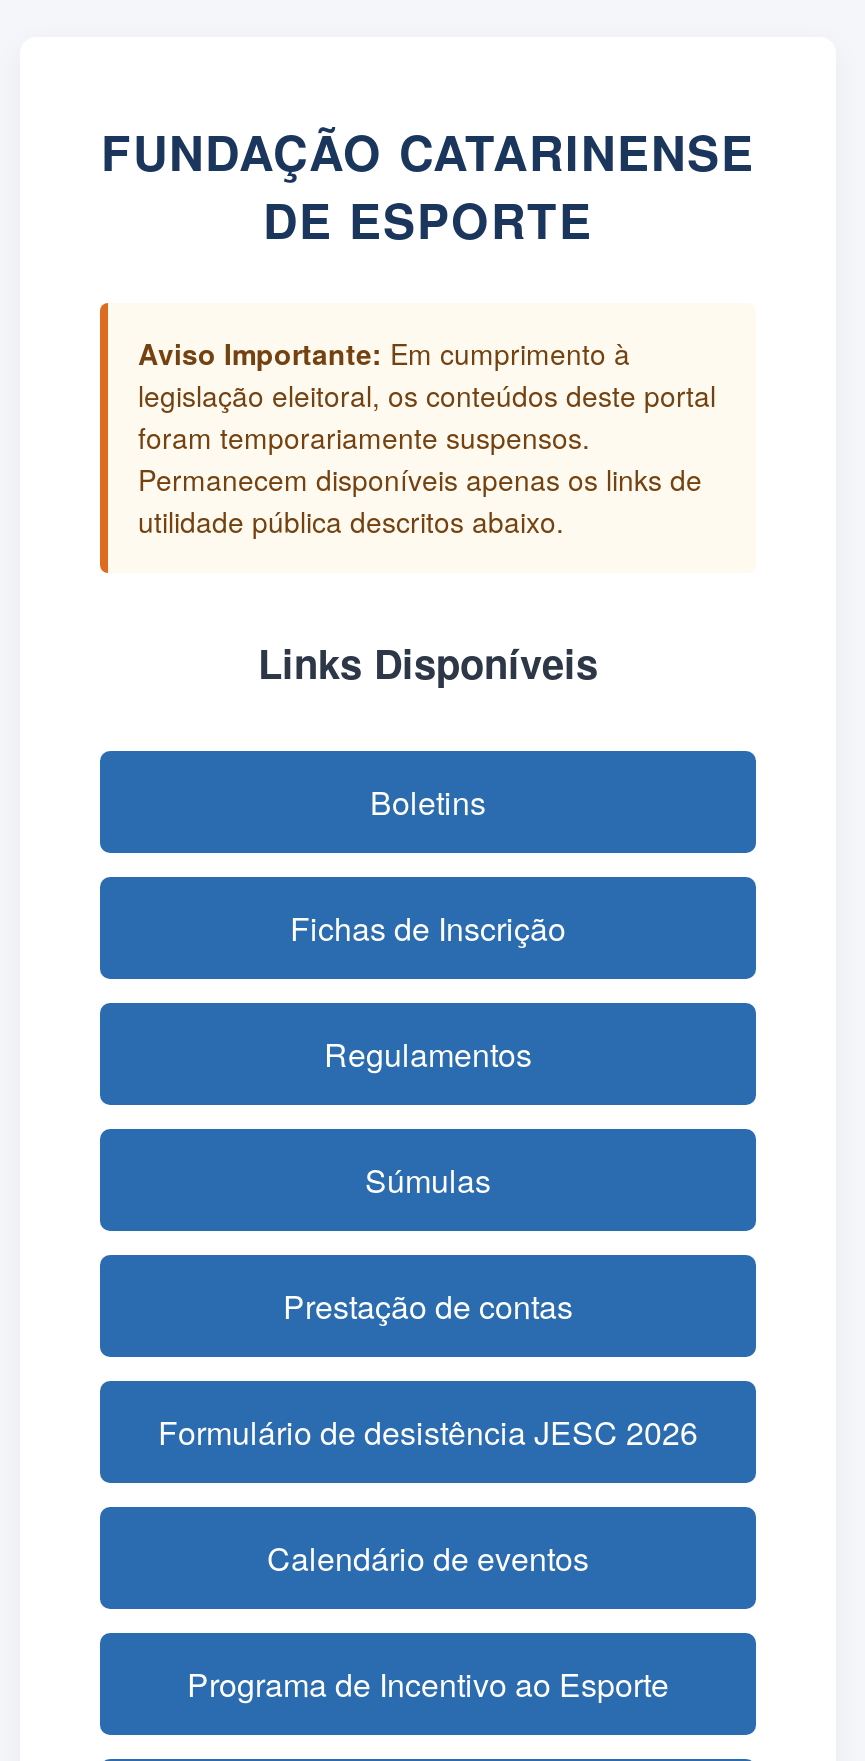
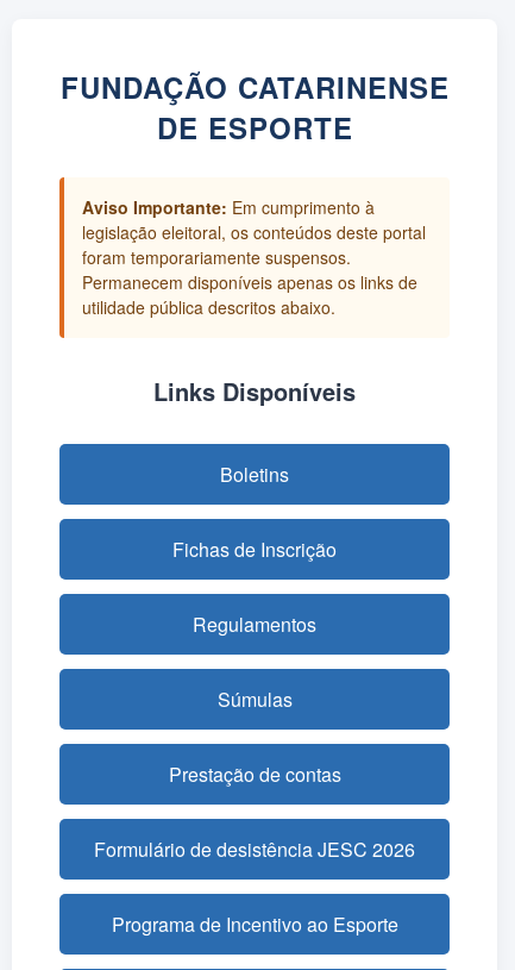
- Calendário de eventos
